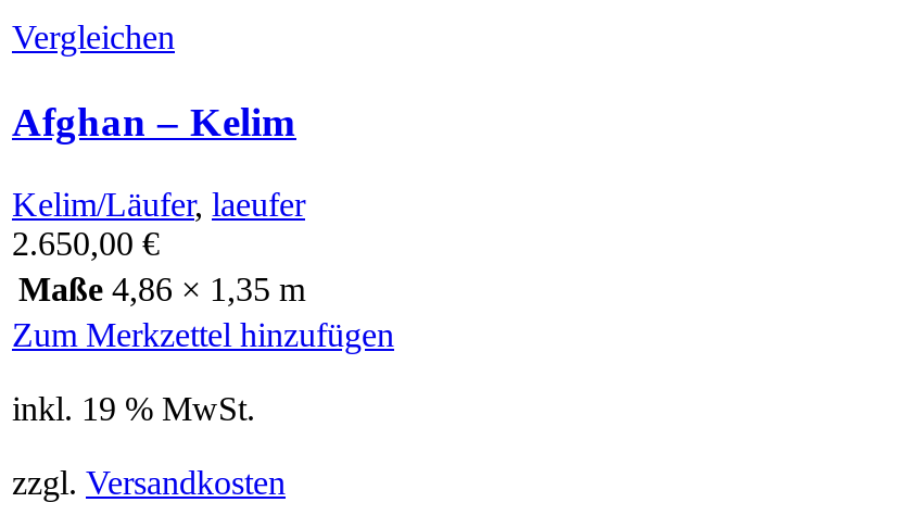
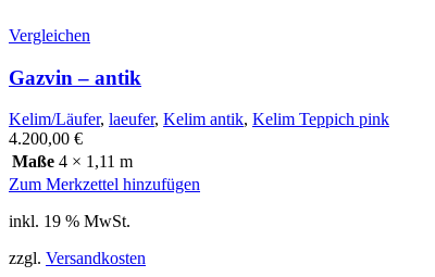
- Afghan – Kelim
+ Gazvin – antik

- Kelim/Läufer, laeufer
- 2.650,00 €
- Maße 4,86 × 1,35 m
+ Kelim/Läufer, laeufer, Kelim antik, Kelim Teppich pink
+ 4.200,00 €
+ Maße 4 × 1,11 m
